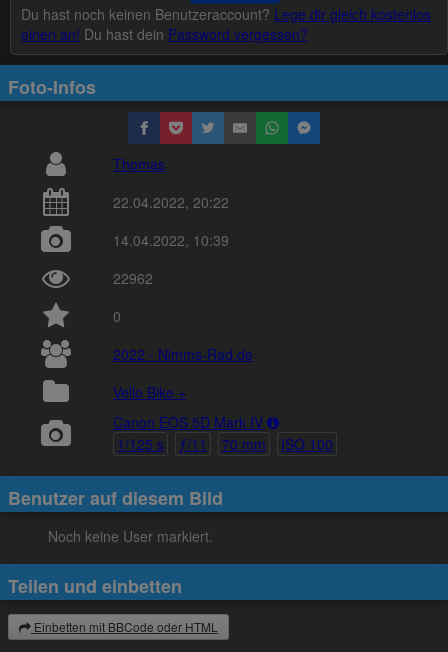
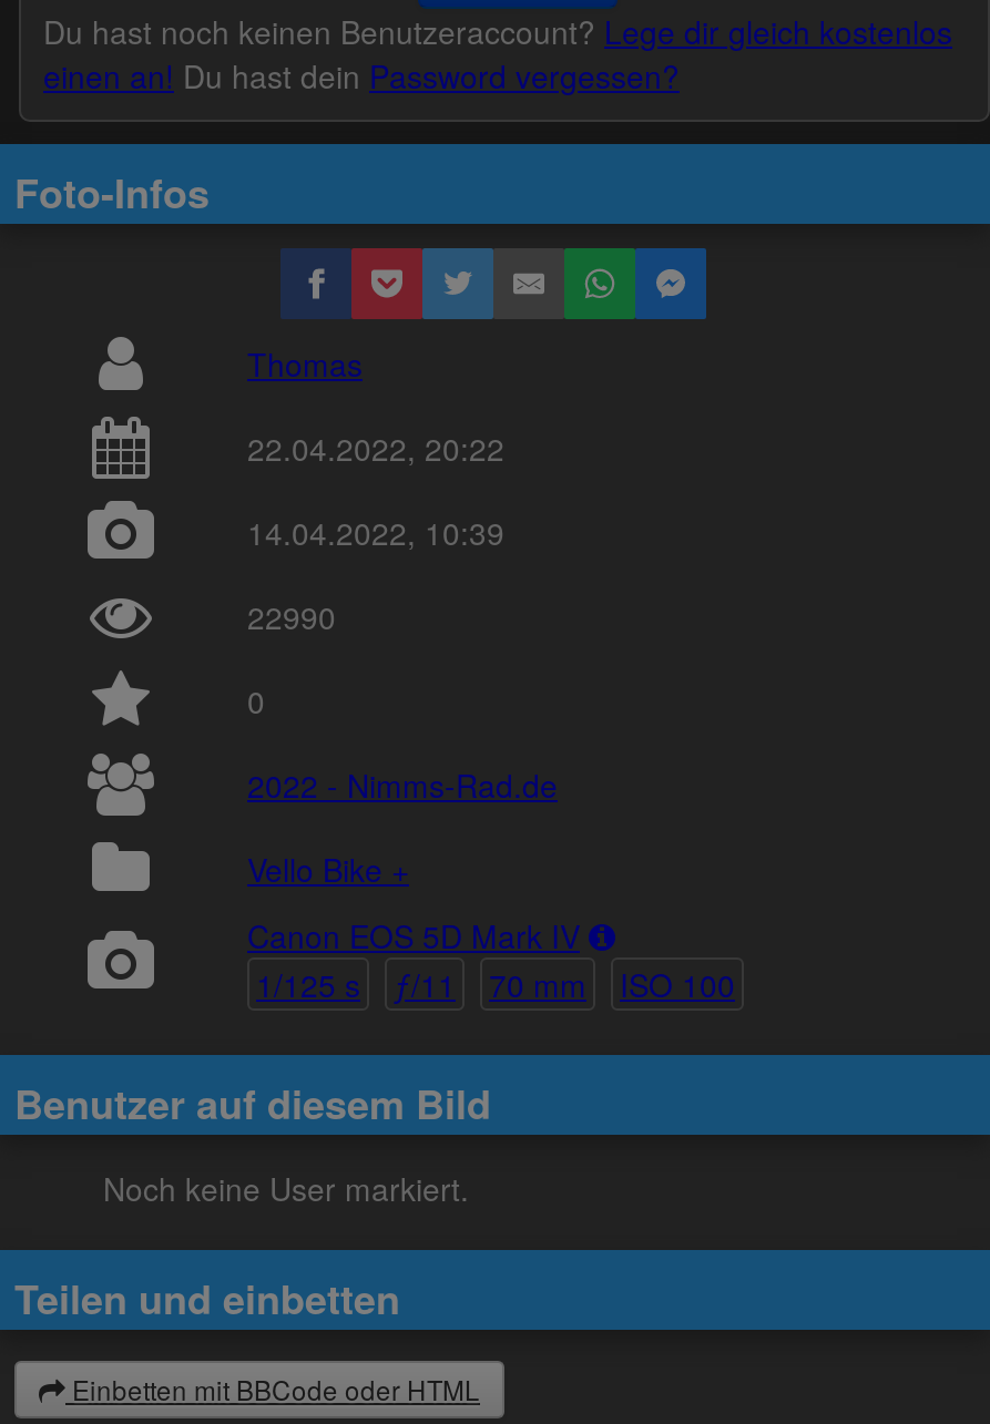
- 22962
+ 22990
